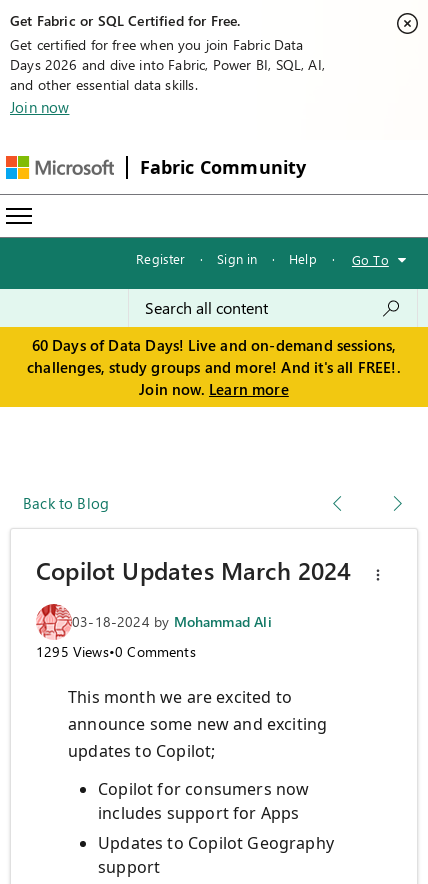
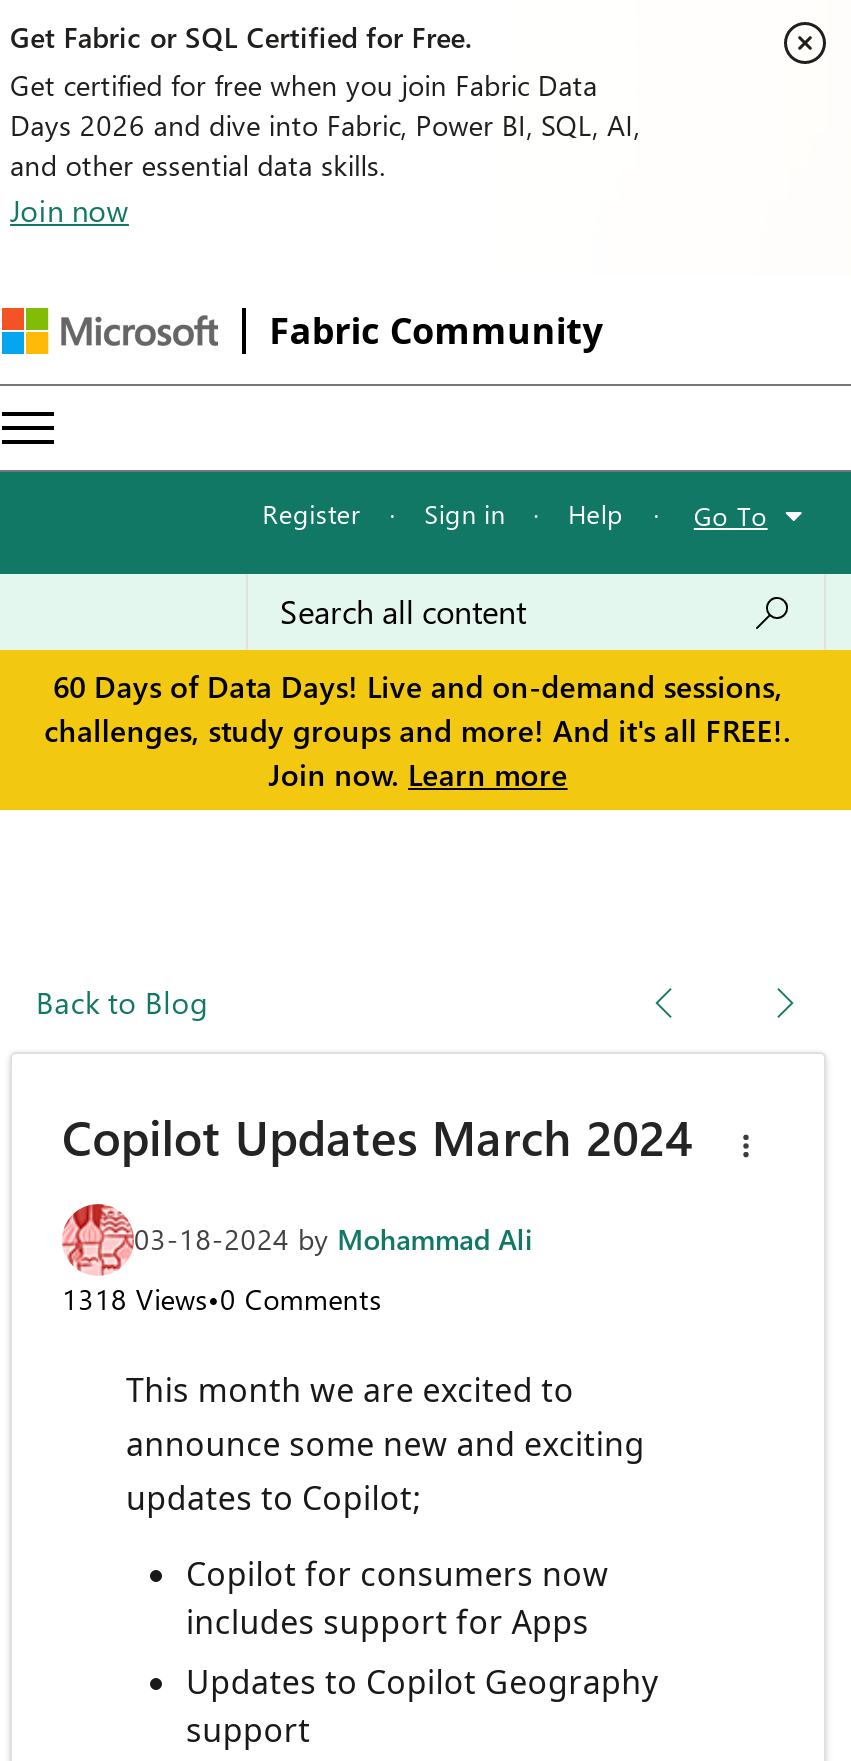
- 1295 Views•0 Comments
+ 1318 Views•0 Comments
